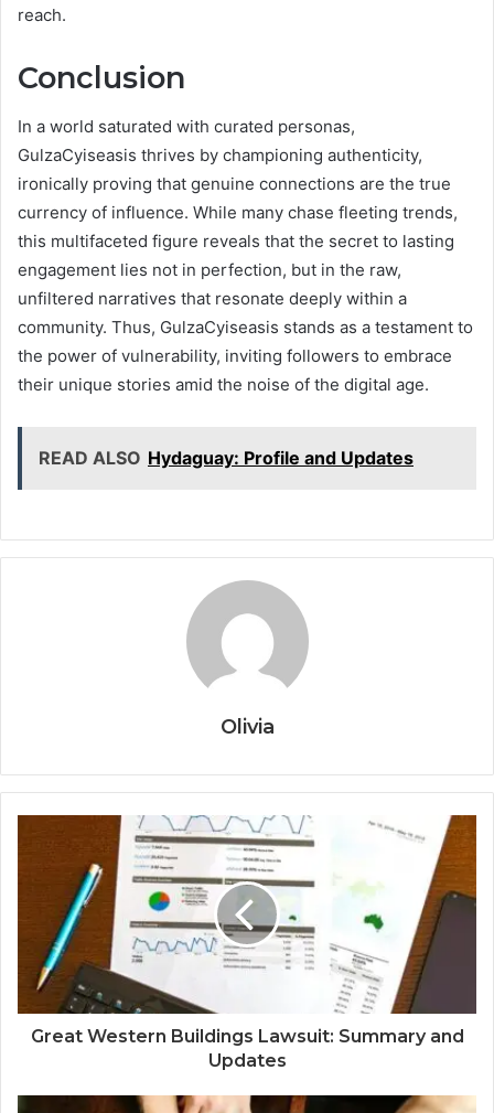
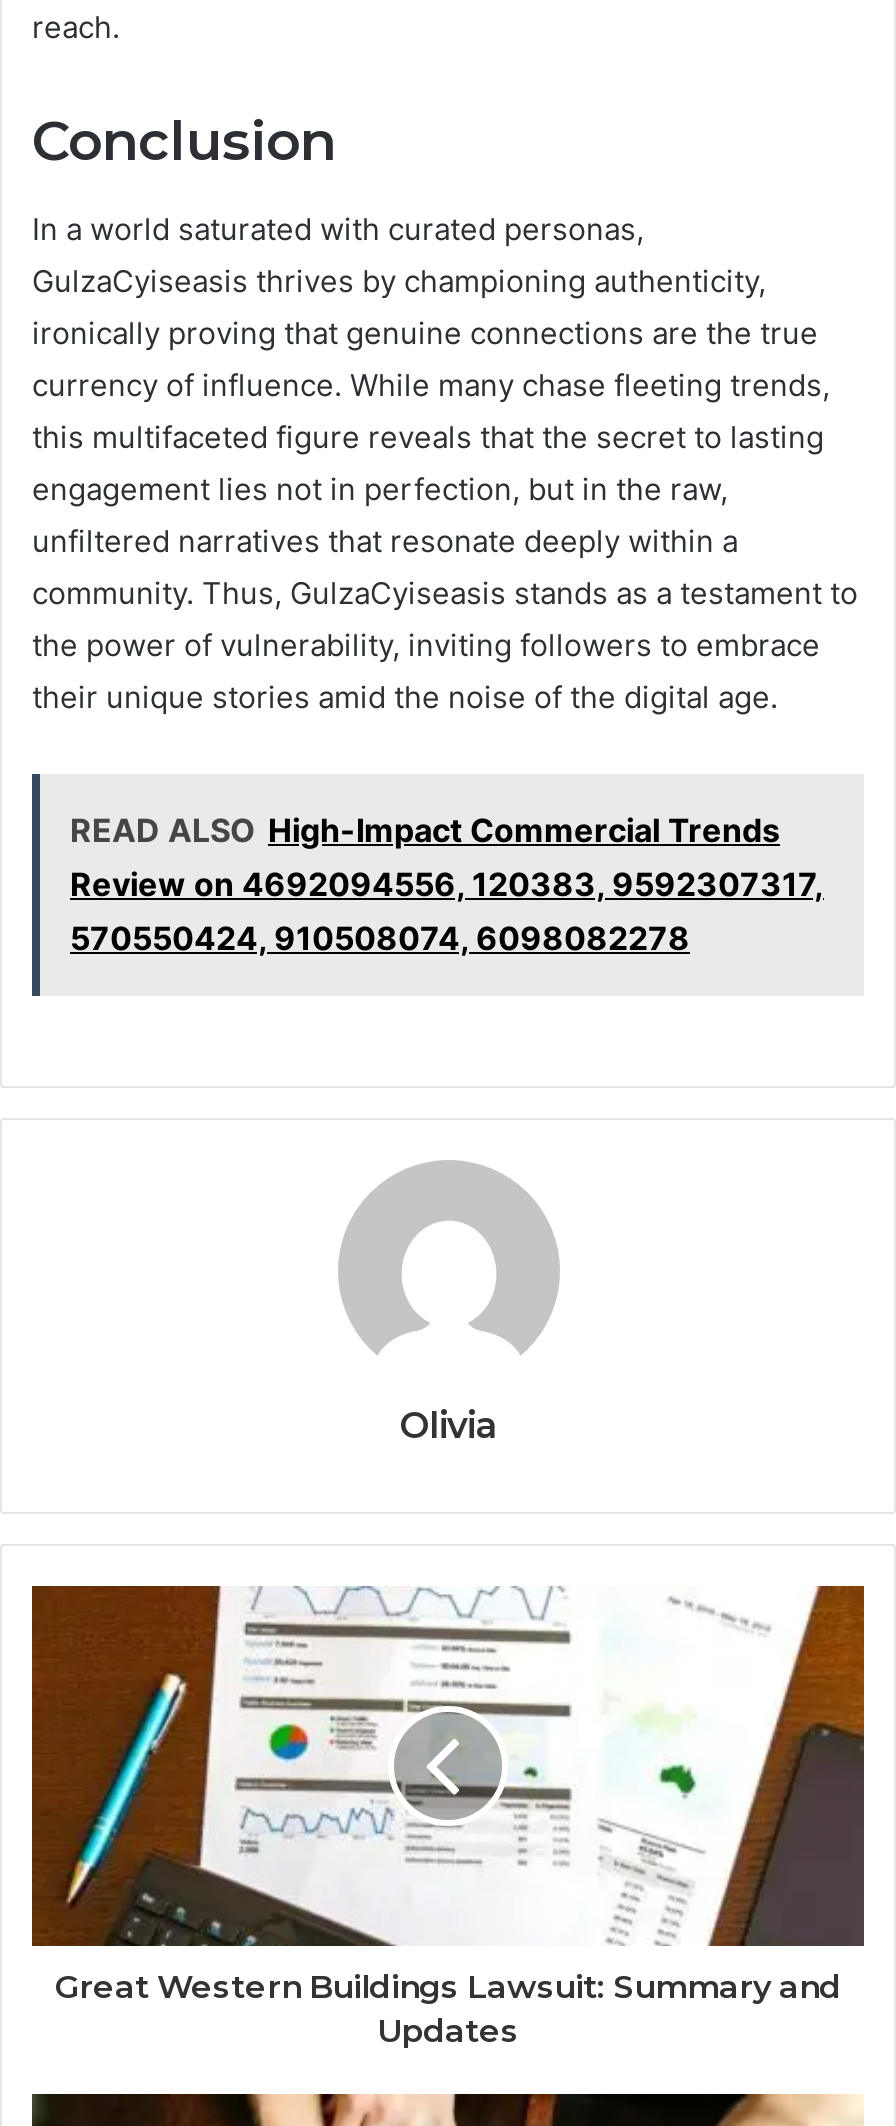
- READ ALSO Hydaguay: Profile and Updates
+ READ ALSO High-Impact Commercial Trends
+ Review on 4692094556, 120383, 9592307317,
+ 570550424, 910508074, 6098082278
